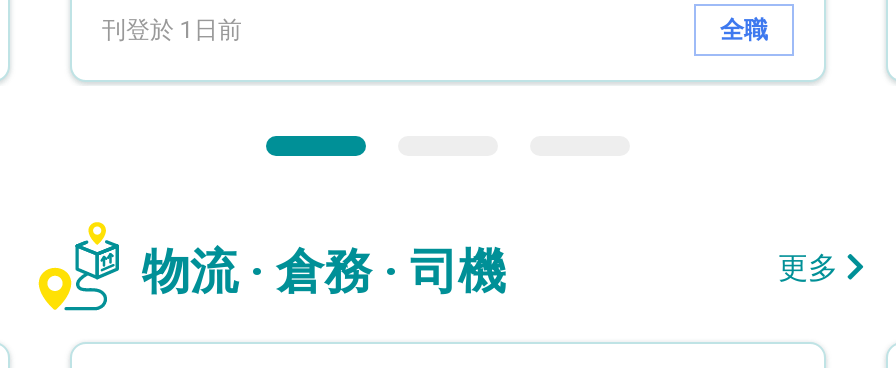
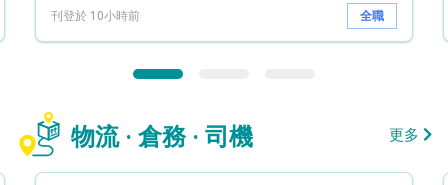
- 刊登於 1日前
+ 刊登於 10小時前
